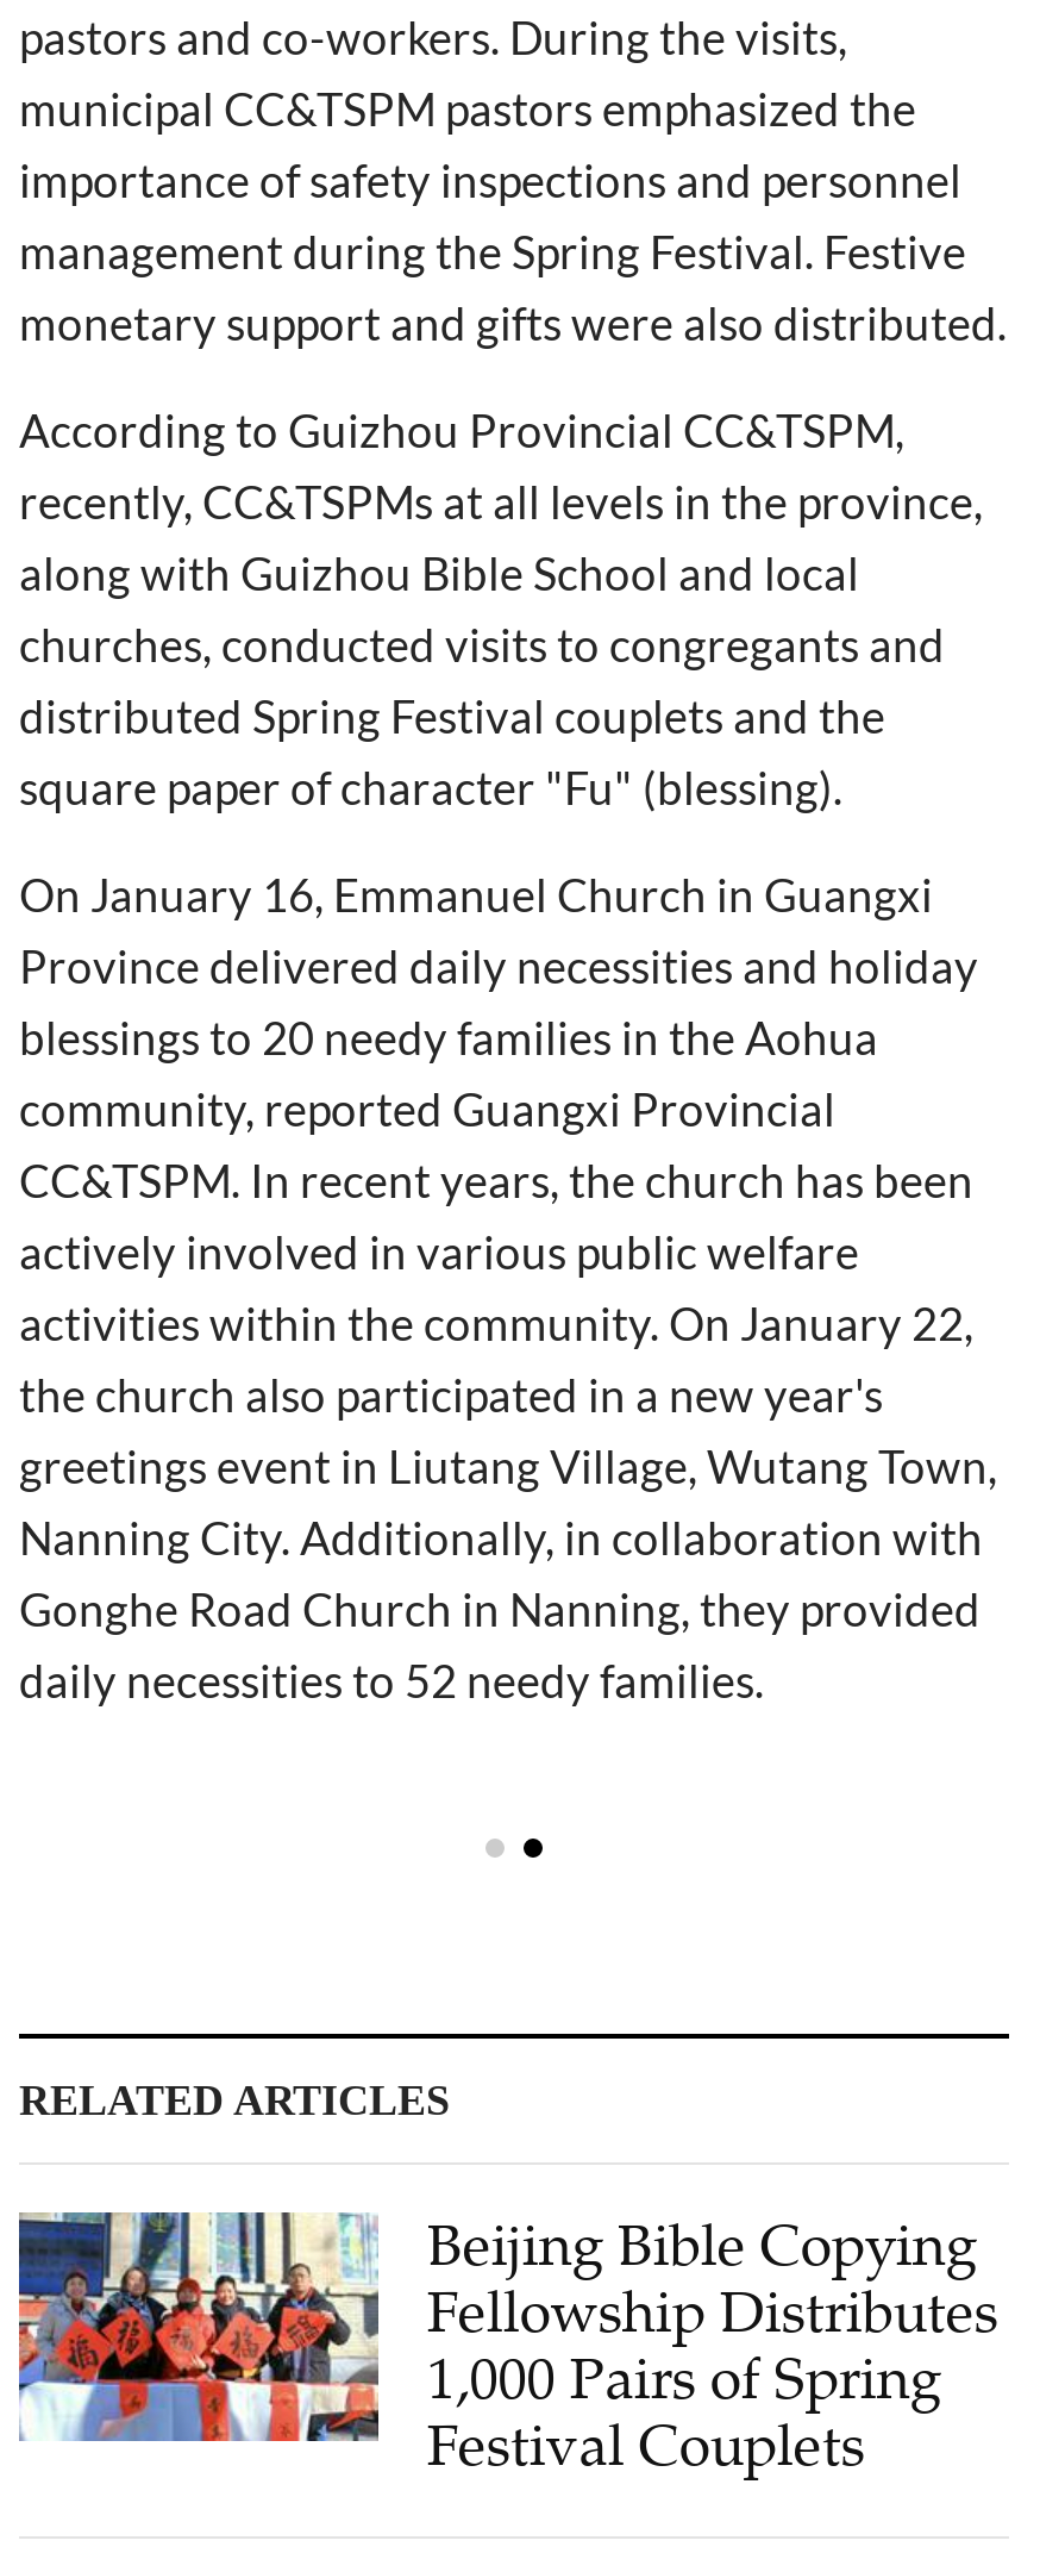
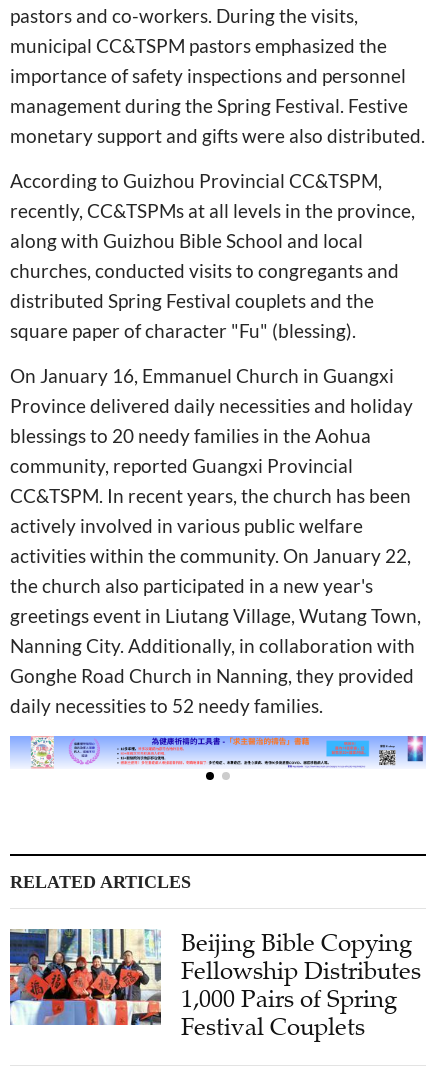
+ [image]
